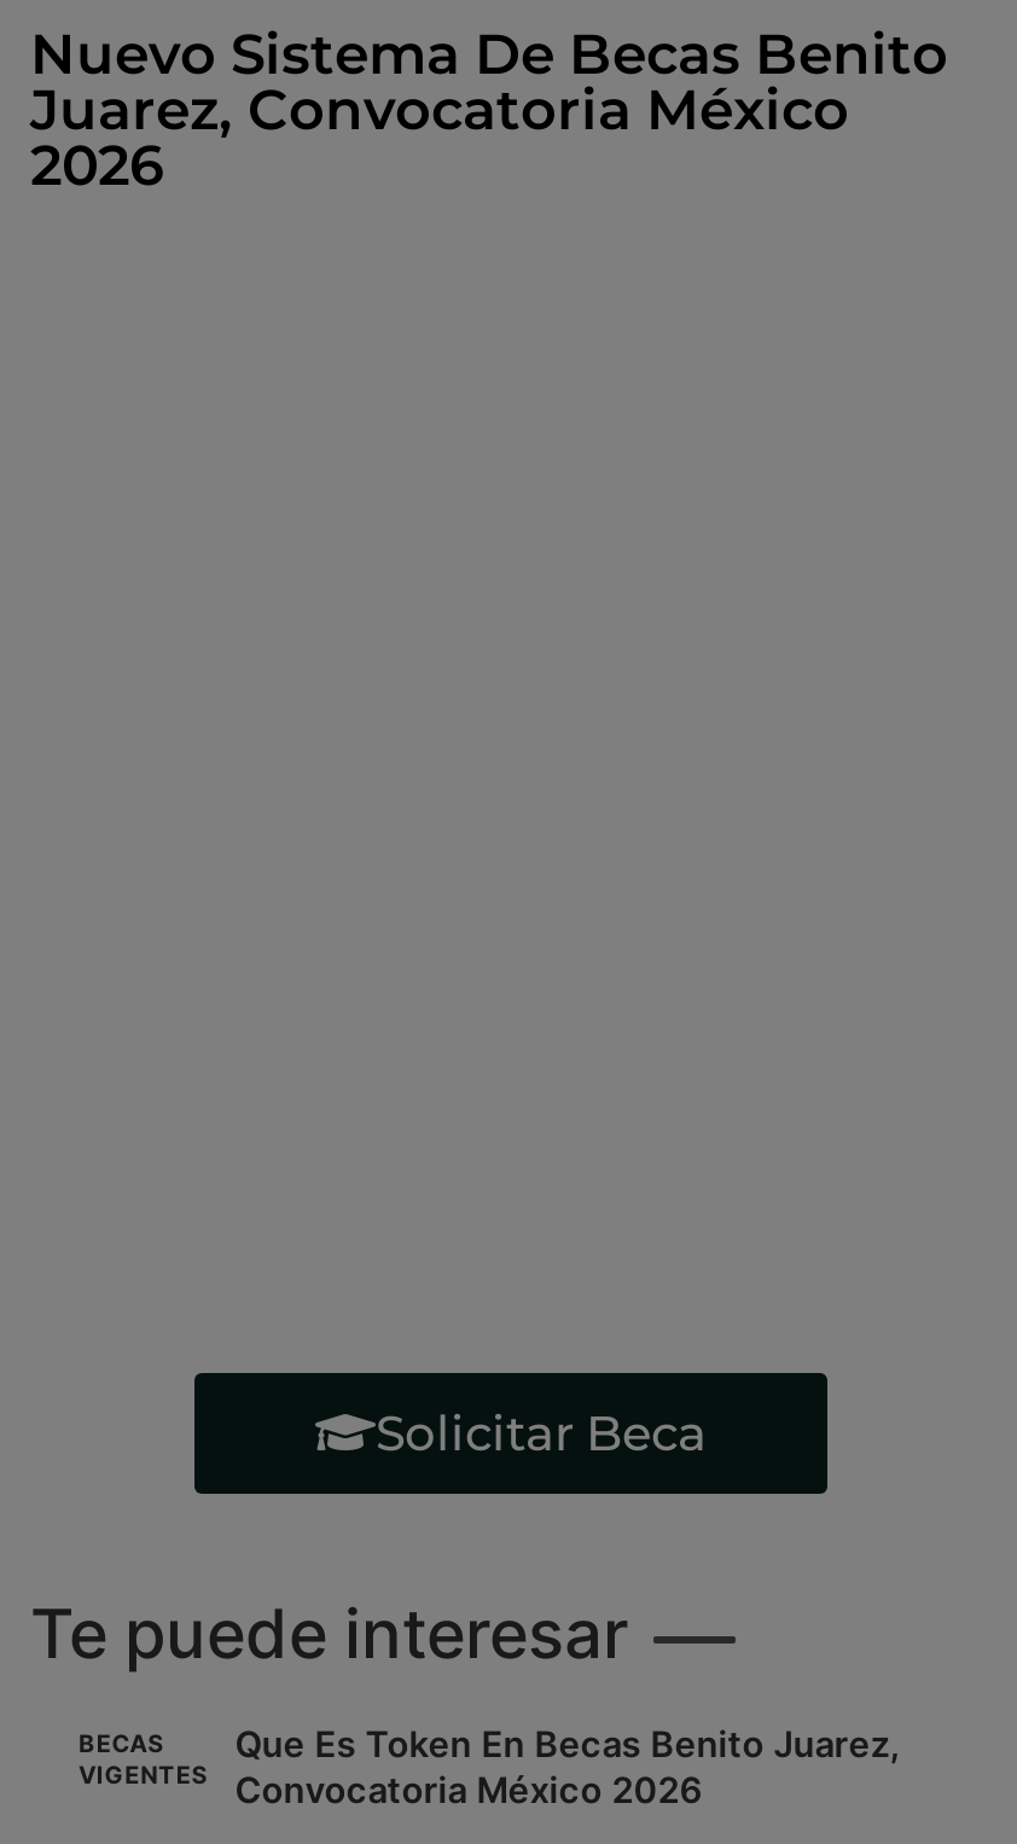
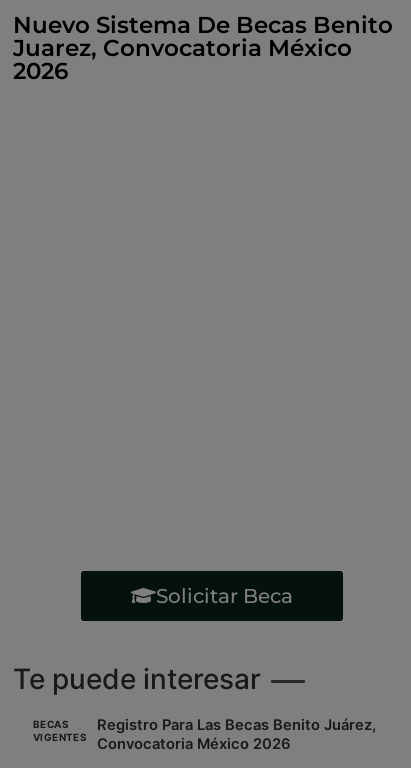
- Que Es Token En Becas Benito Juarez,
+ Registro Para Las Becas Benito Juárez,
